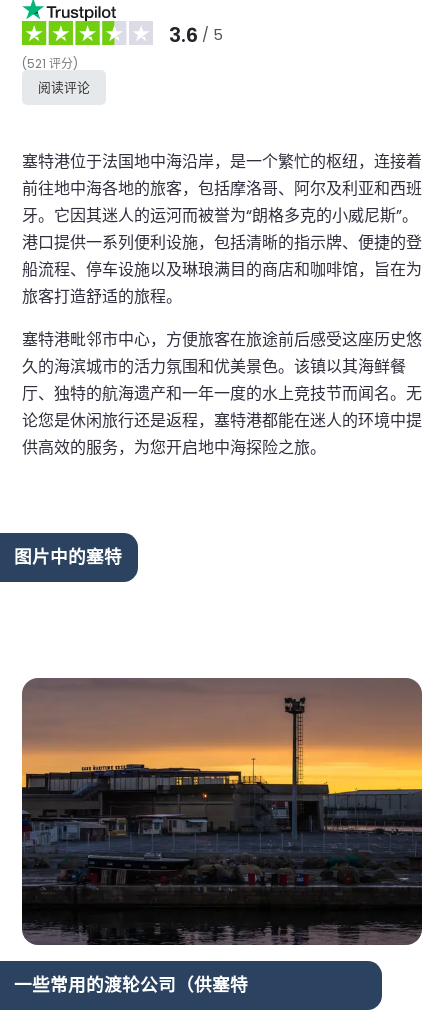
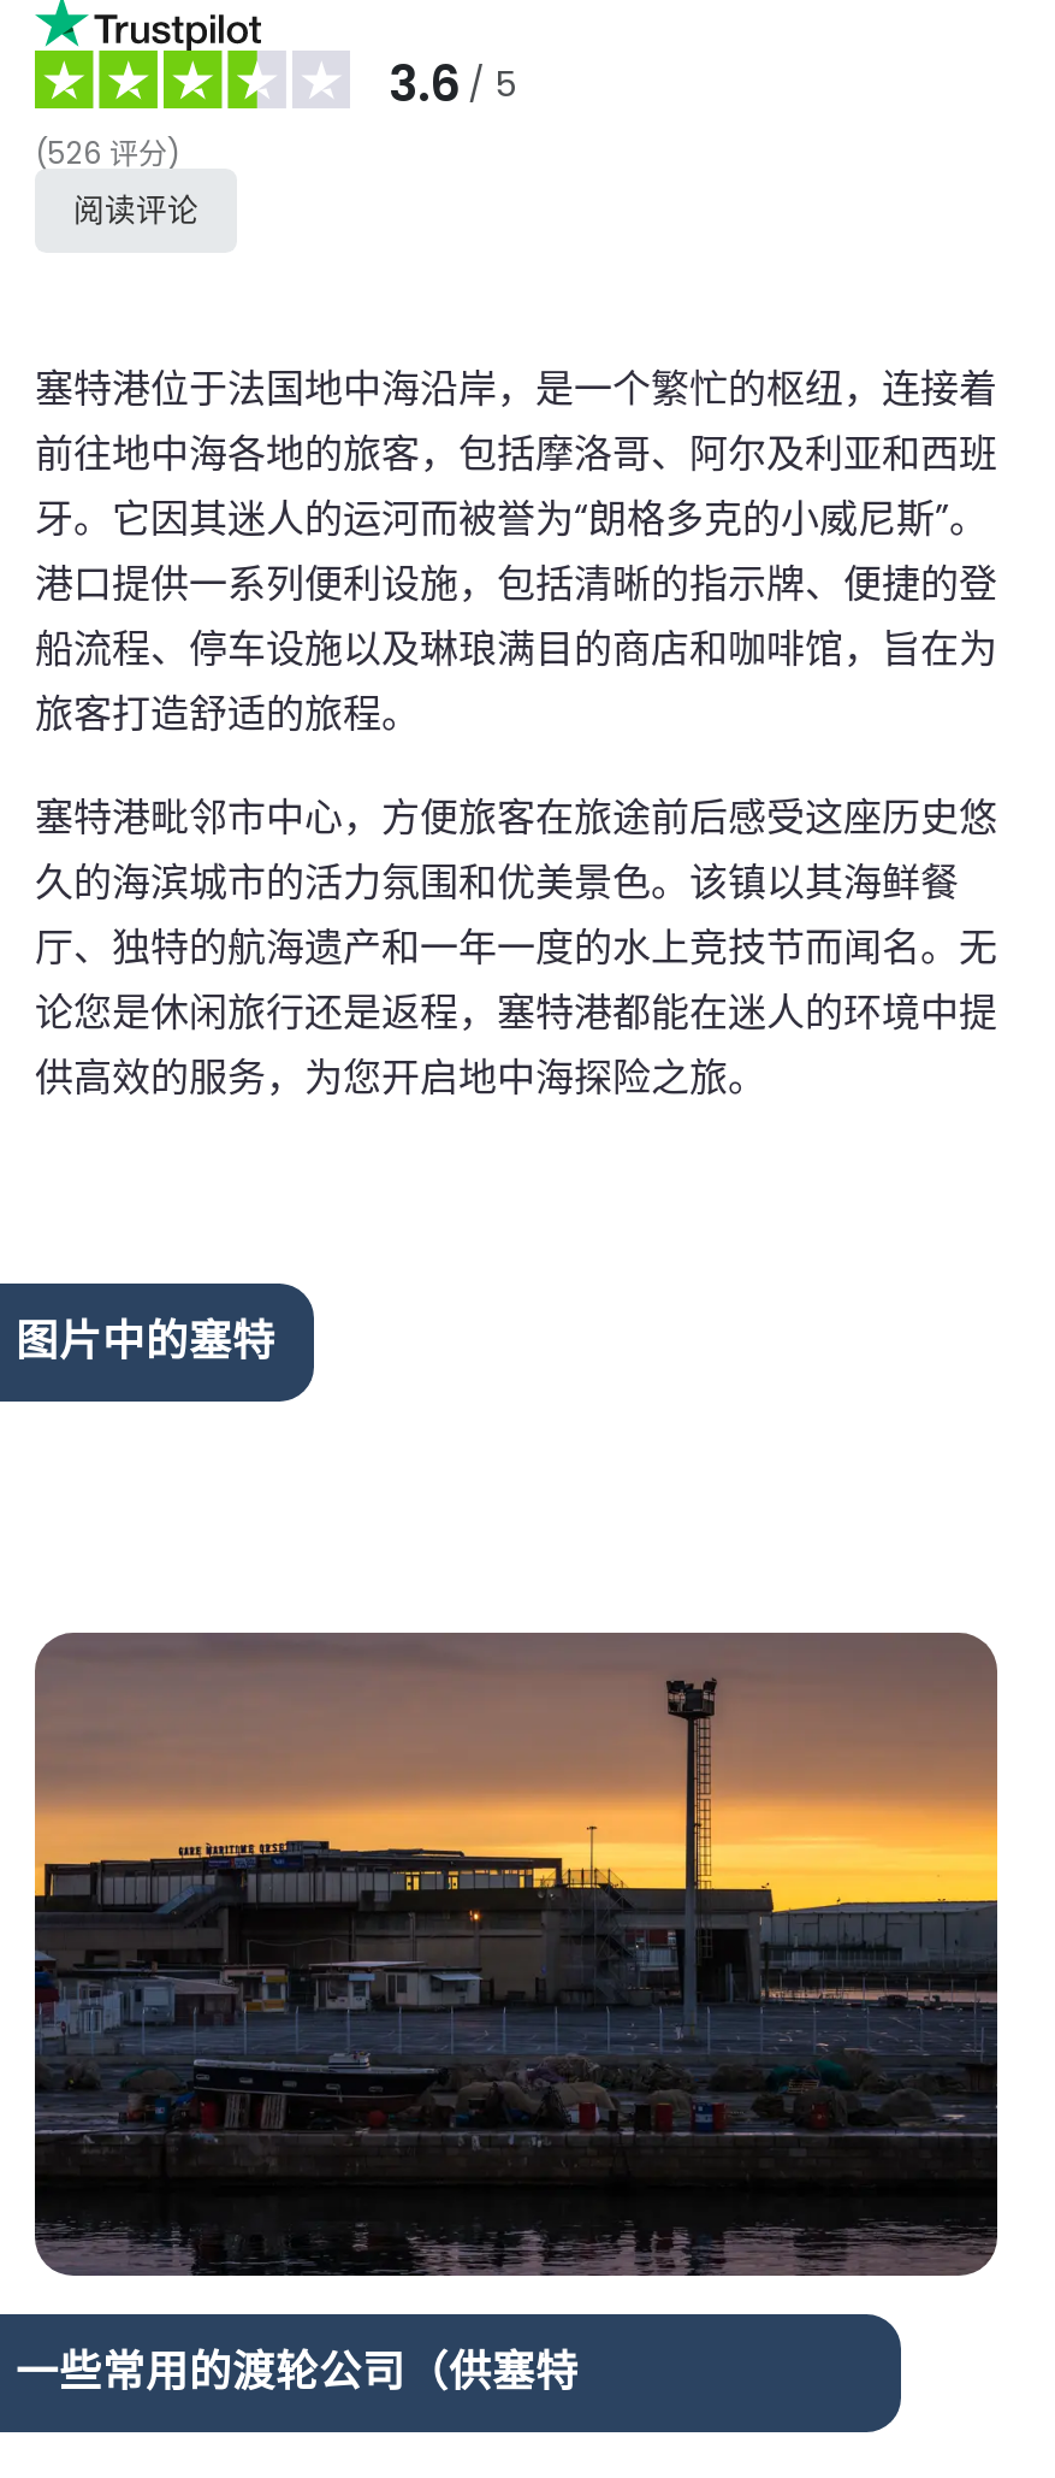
- (521 评分)
+ (526 评分)
